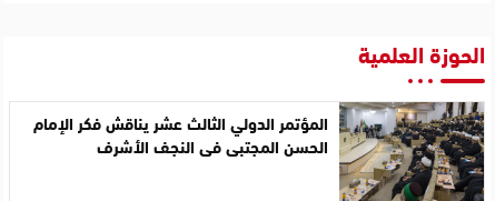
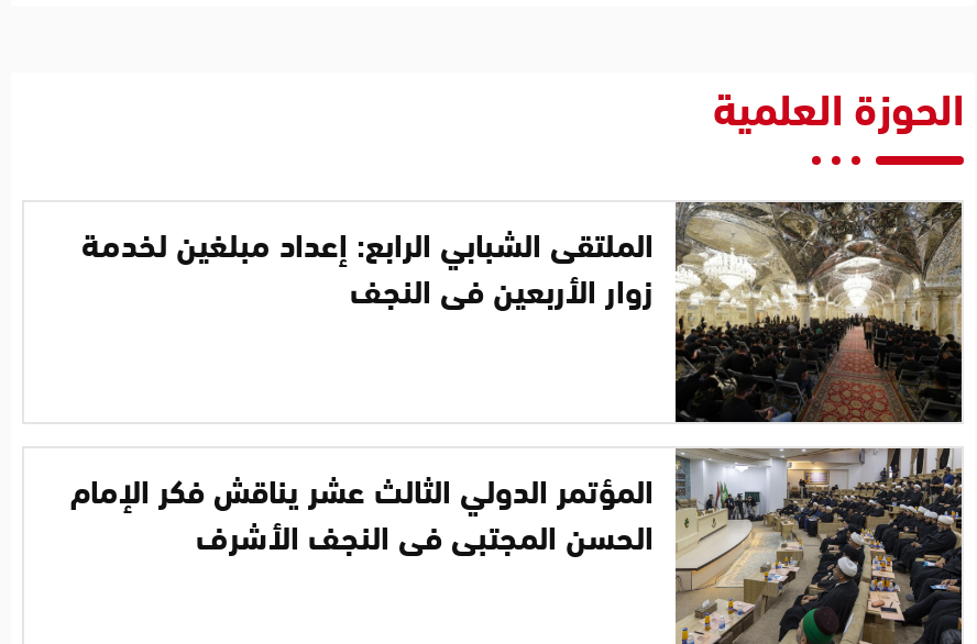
+ [image]
+ الملتقى الشبابي الرابع: إعداد مبلغين لخدمة
+ زوار الأربعين في النجف
